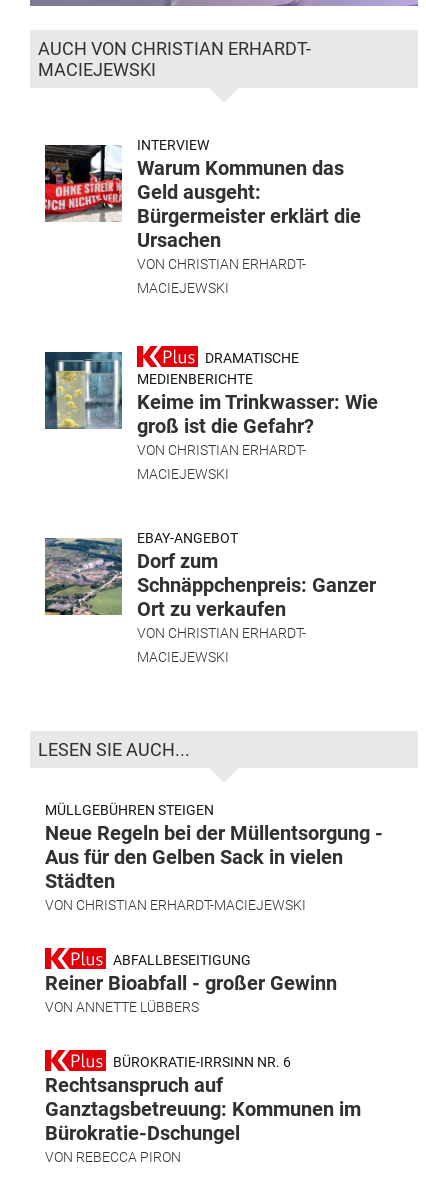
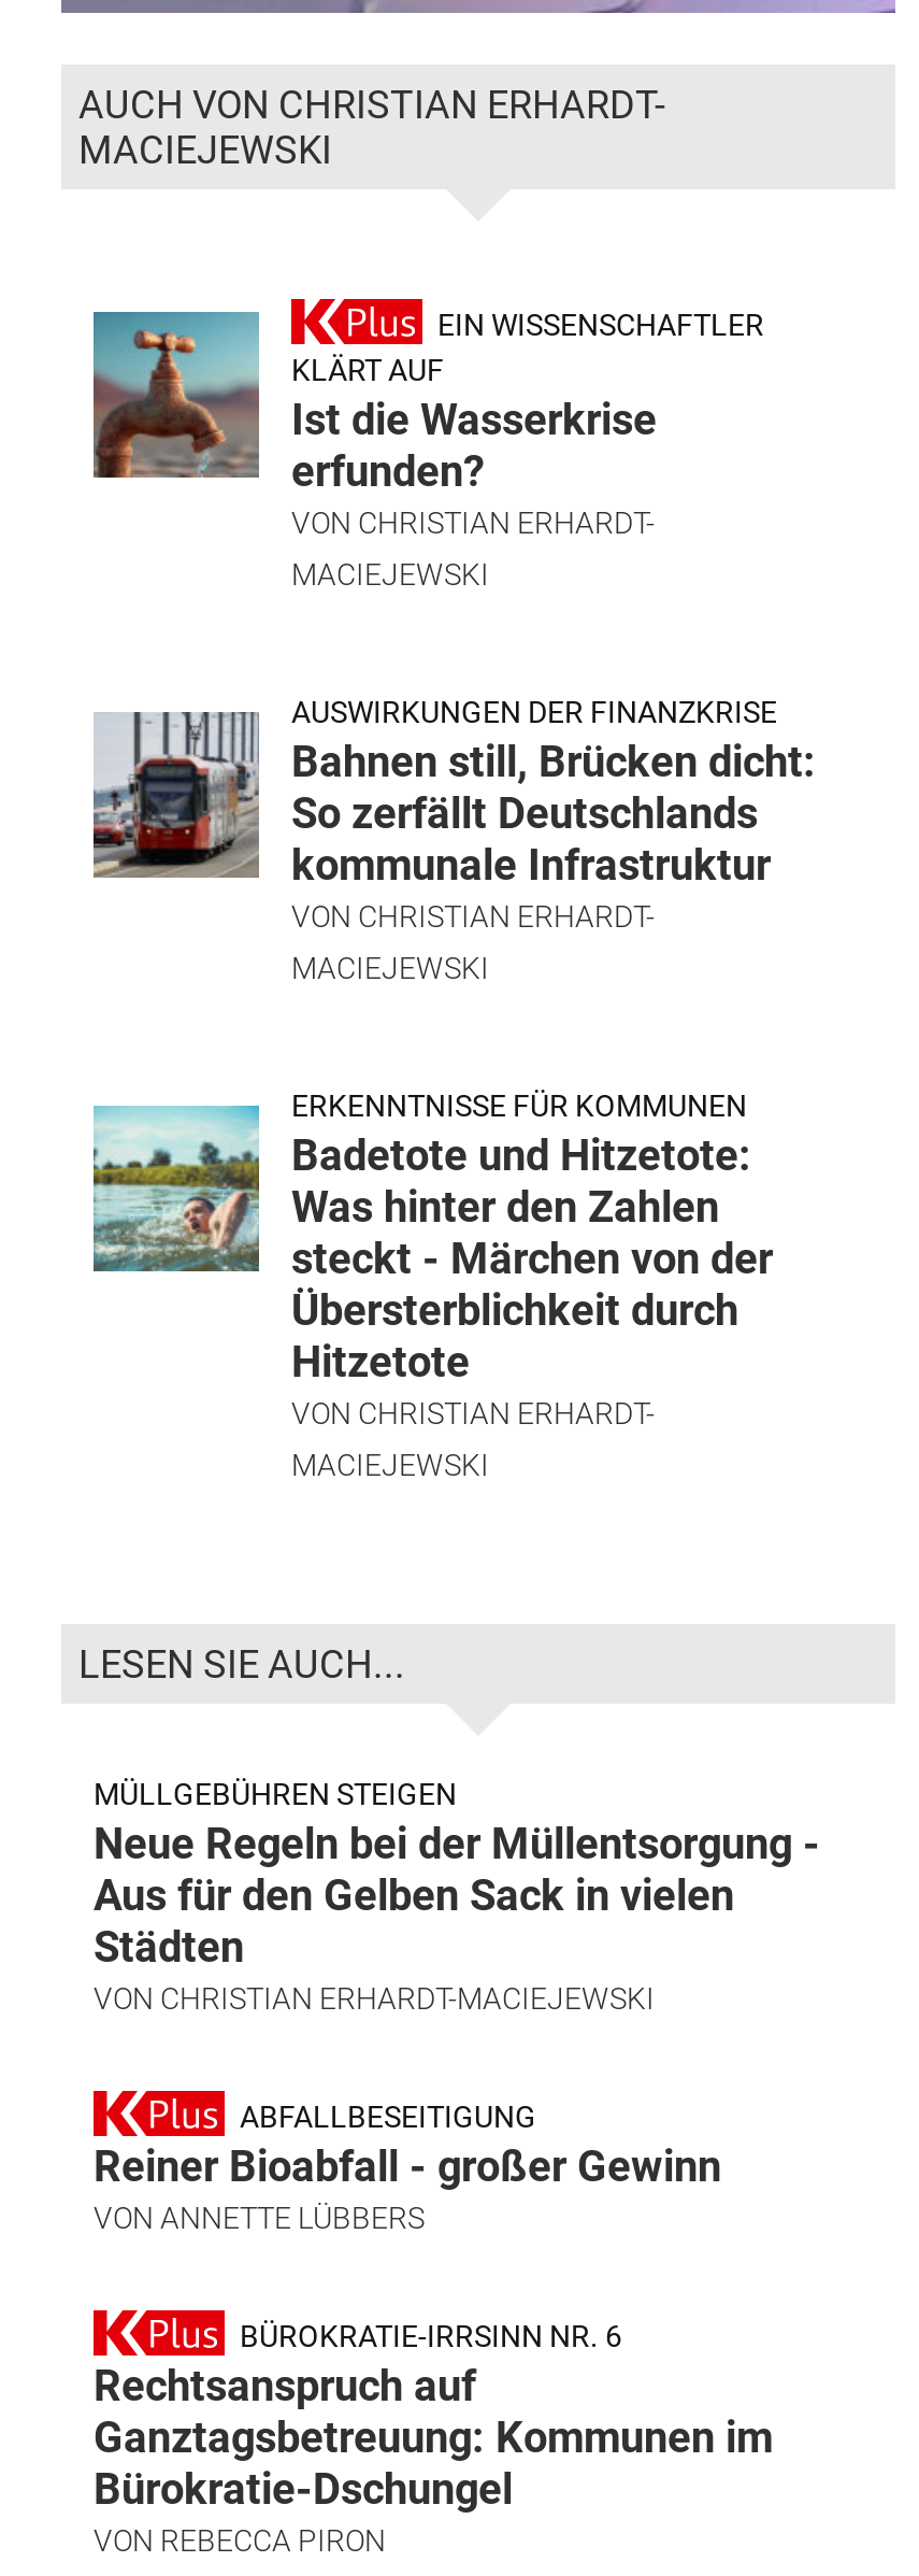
- [image]
- INTERVIEW
- Warum Kommunen das
- Geld ausgeht:
- Bürgermeister erklärt die
- Ursachen
+ [image]
+ EIN WISSENSCHAFTLER
+ KLÄRT AUF
+ Ist die Wasserkrise
+ erfunden?

moved up: VON CHRISTIAN ERHARDT- | MACIEJEWSKI

- [image]
- DRAMATISCHE
- MEDIENBERICHTE
- Keime im Trinkwasser: Wie
- groß ist die Gefahr?
+ [image]
+ AUSWIRKUNGEN DER FINANZKRISE
+ Bahnen still, Brücken dicht:
+ So zerfällt Deutschlands
+ kommunale Infrastruktur

moved up: VON CHRISTIAN ERHARDT- | MACIEJEWSKI

- [image]
- EBAY-ANGEBOT
- Dorf zum
- Schnäppchenpreis: Ganzer
- Ort zu verkaufen
+ [image]
+ ERKENNTNISSE FÜR KOMMUNEN
+ Badetote und Hitzetote:
+ Was hinter den Zahlen
+ steckt - Märchen von der
+ Übersterblichkeit durch
+ Hitzetote
